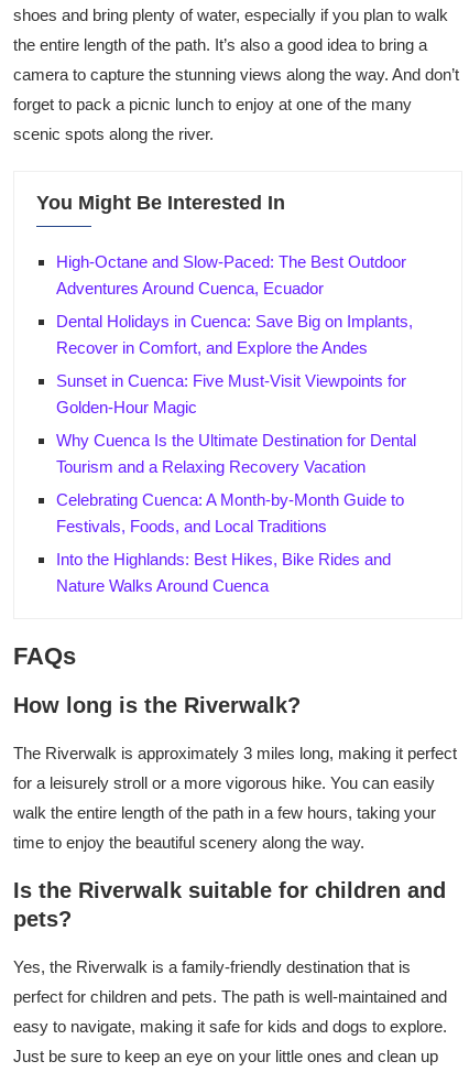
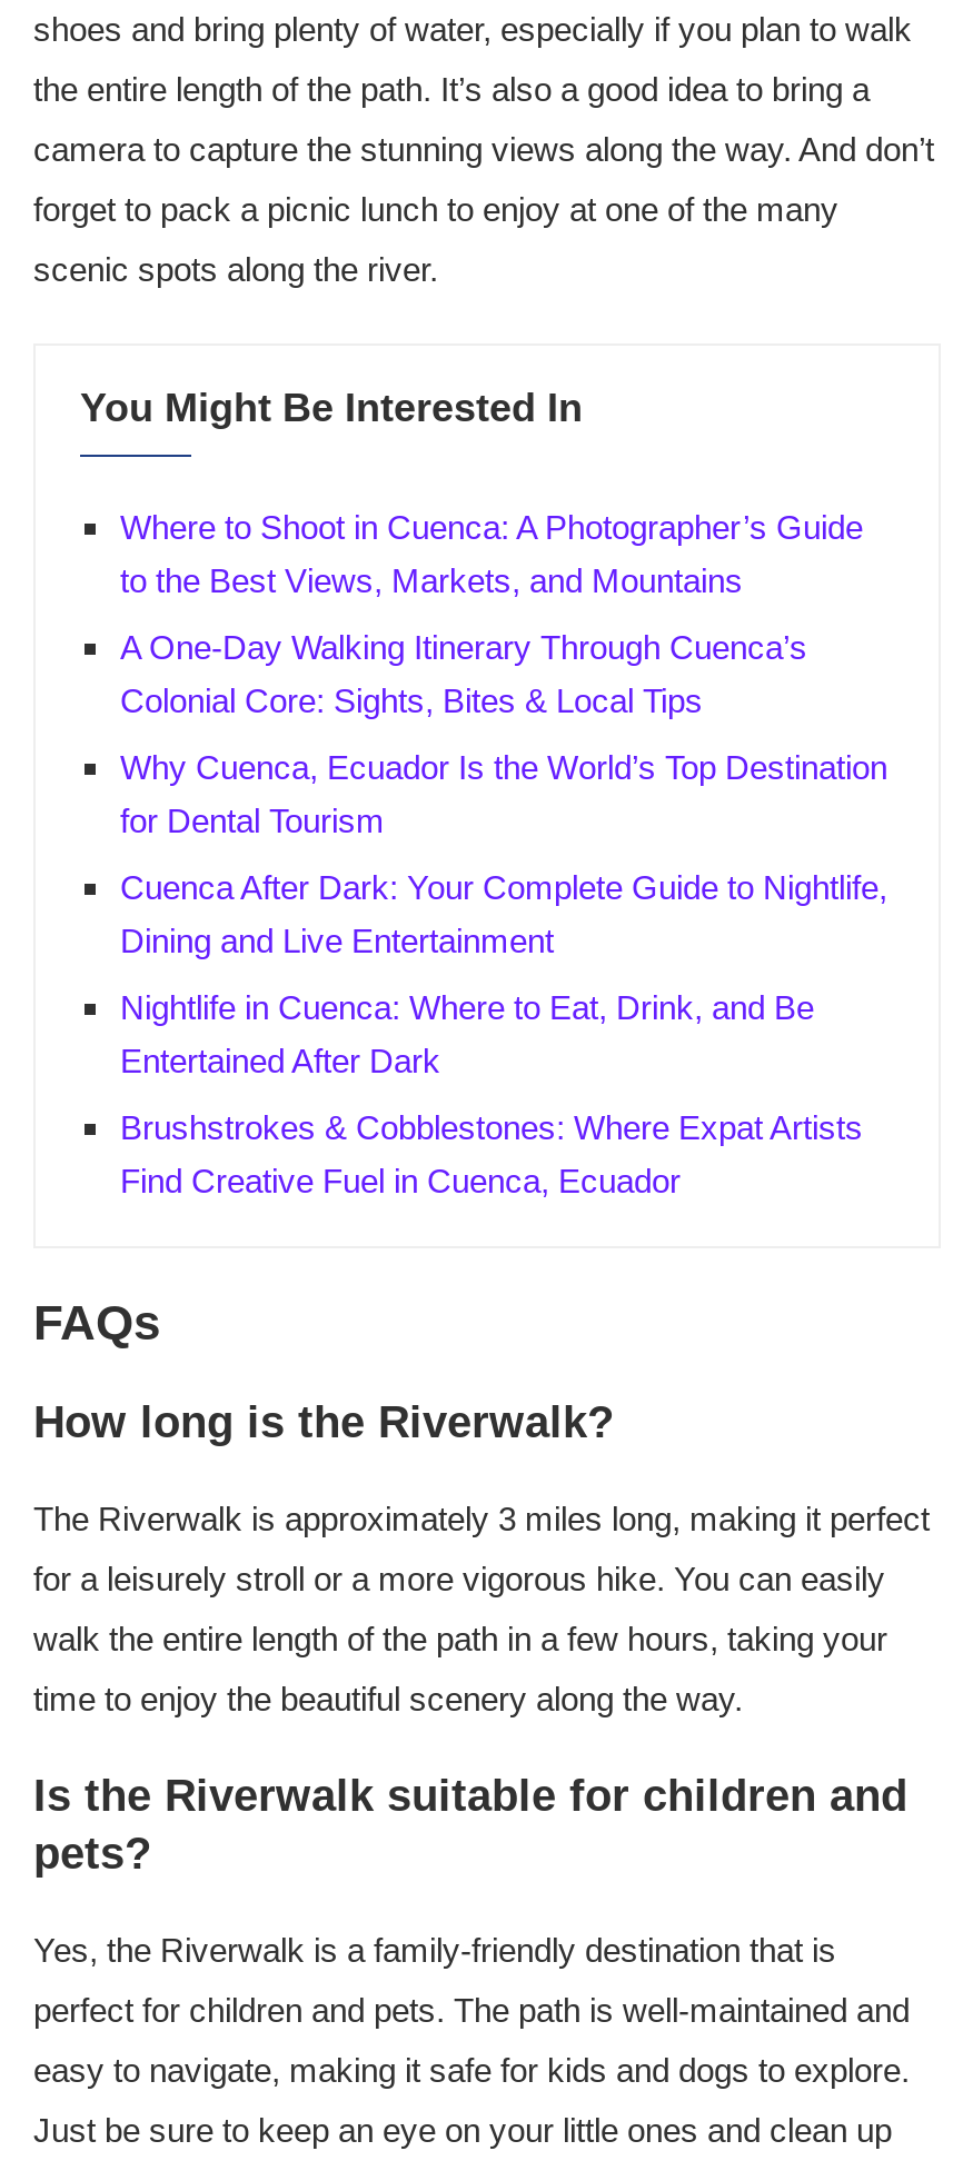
- High-Octane and Slow-Paced: The Best Outdoor
- Adventures Around Cuenca, Ecuador
+ Where to Shoot in Cuenca: A Photographer’s Guide
+ to the Best Views, Markets, and Mountains

- Dental Holidays in Cuenca: Save Big on Implants,
- Recover in Comfort, and Explore the Andes
+ A One-Day Walking Itinerary Through Cuenca’s
+ Colonial Core: Sights, Bites & Local Tips

- Sunset in Cuenca: Five Must-Visit Viewpoints for
- Golden-Hour Magic
+ Why Cuenca, Ecuador Is the World’s Top Destination
+ for Dental Tourism

- Why Cuenca Is the Ultimate Destination for Dental
- Tourism and a Relaxing Recovery Vacation
+ Cuenca After Dark: Your Complete Guide to Nightlife,
+ Dining and Live Entertainment

- Celebrating Cuenca: A Month-by-Month Guide to
- Festivals, Foods, and Local Traditions
+ Nightlife in Cuenca: Where to Eat, Drink, and Be
+ Entertained After Dark

- Into the Highlands: Best Hikes, Bike Rides and
- Nature Walks Around Cuenca
+ Brushstrokes & Cobblestones: Where Expat Artists
+ Find Creative Fuel in Cuenca, Ecuador
